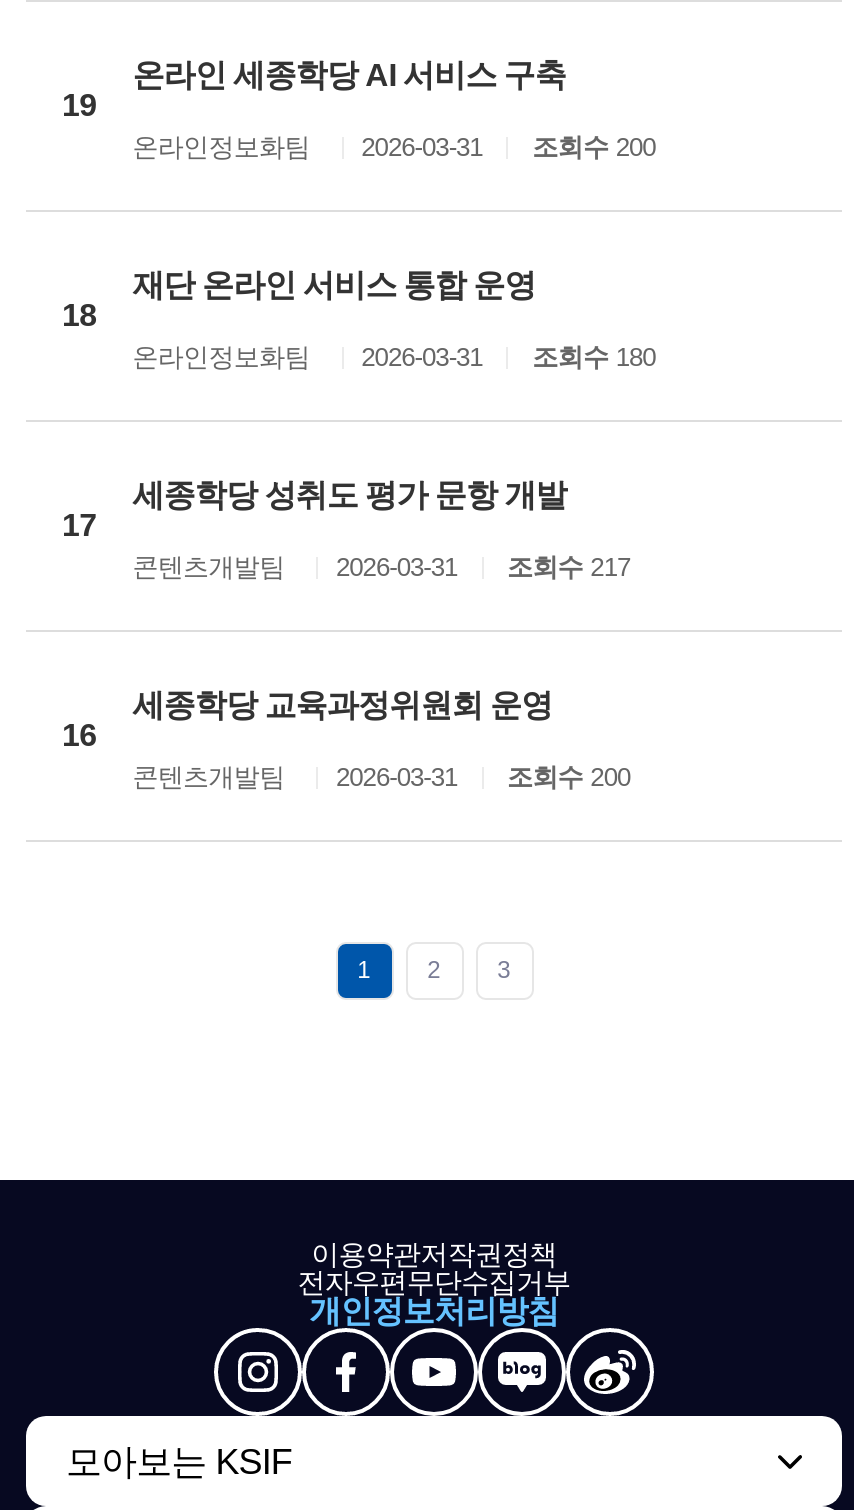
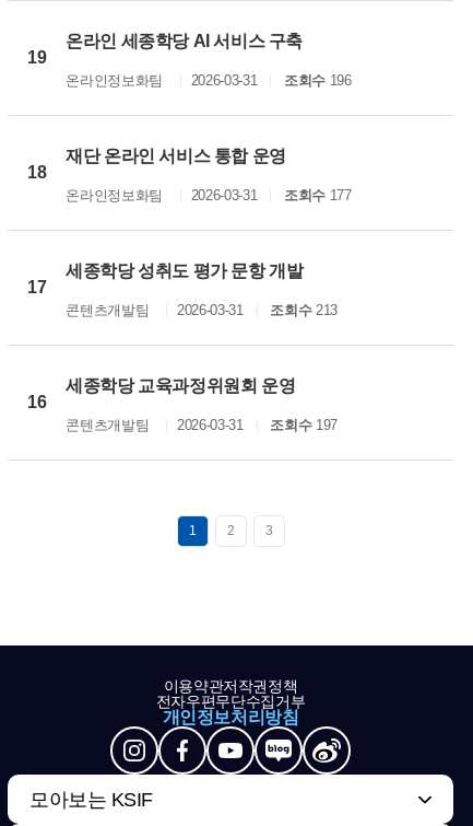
- 온라인정보화팀 2026-03-31 조회수 200
+ 온라인정보화팀 2026-03-31 조회수 196

- 온라인정보화팀 2026-03-31 조회수 180
+ 온라인정보화팀 2026-03-31 조회수 177

- 콘텐츠개발팀 2026-03-31 조회수 217
+ 콘텐츠개발팀 2026-03-31 조회수 213

- 콘텐츠개발팀 2026-03-31 조회수 200
+ 콘텐츠개발팀 2026-03-31 조회수 197
